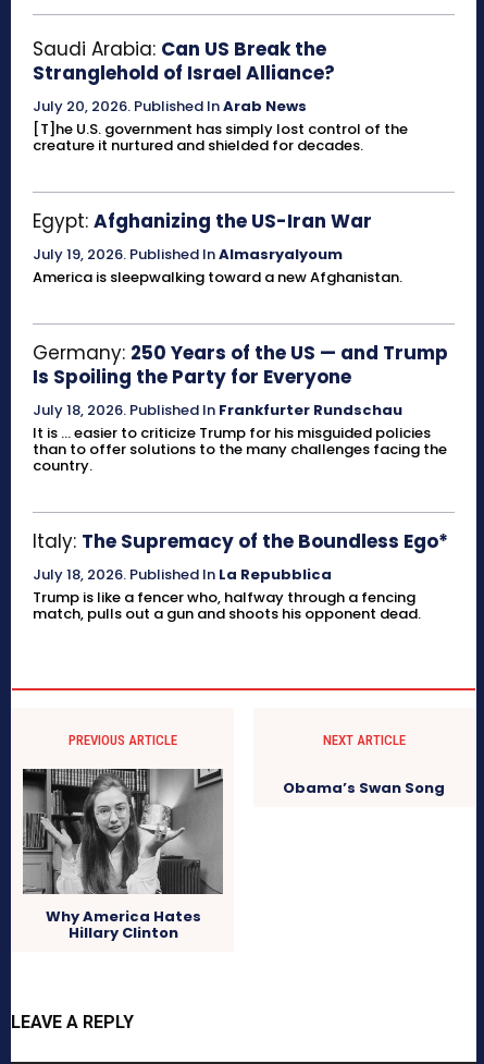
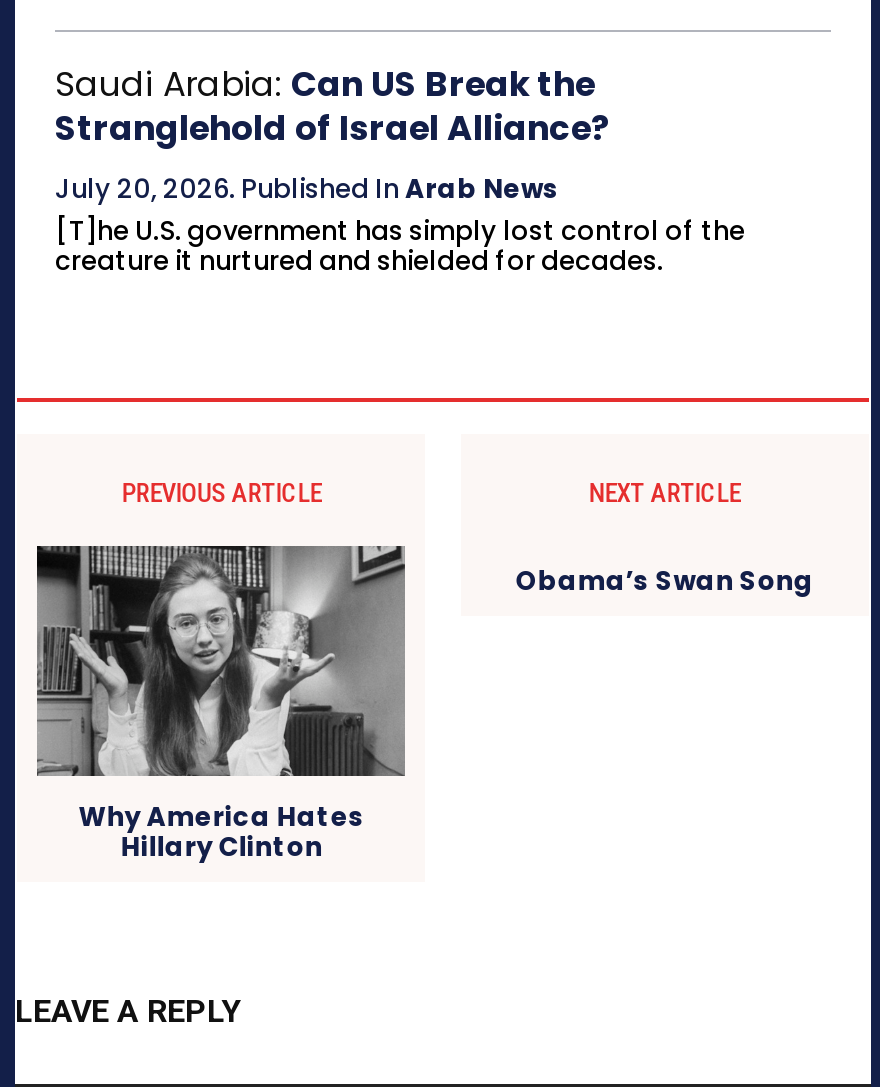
- Egypt: Afghanizing the US-Iran War
- July 19, 2026. Published InAlmasryalyoum
- America is sleepwalking toward a new Afghanistan.
- Germany: 250 Years of the US — and Trump
- Is Spoiling the Party for Everyone
- July 18, 2026. Published In Frankfurter Rundschau
- It is ... easier to criticize Trump for his misguided policies
- than to offer solutions to the many challenges facing the
- country.
- Italy: The Supremacy of the Boundless Ego*
- July 18, 2026. Published In La Repubblica
- Trump is like a fencer who, halfway through a fencing
- match, pulls out a gun and shoots his opponent dead.
